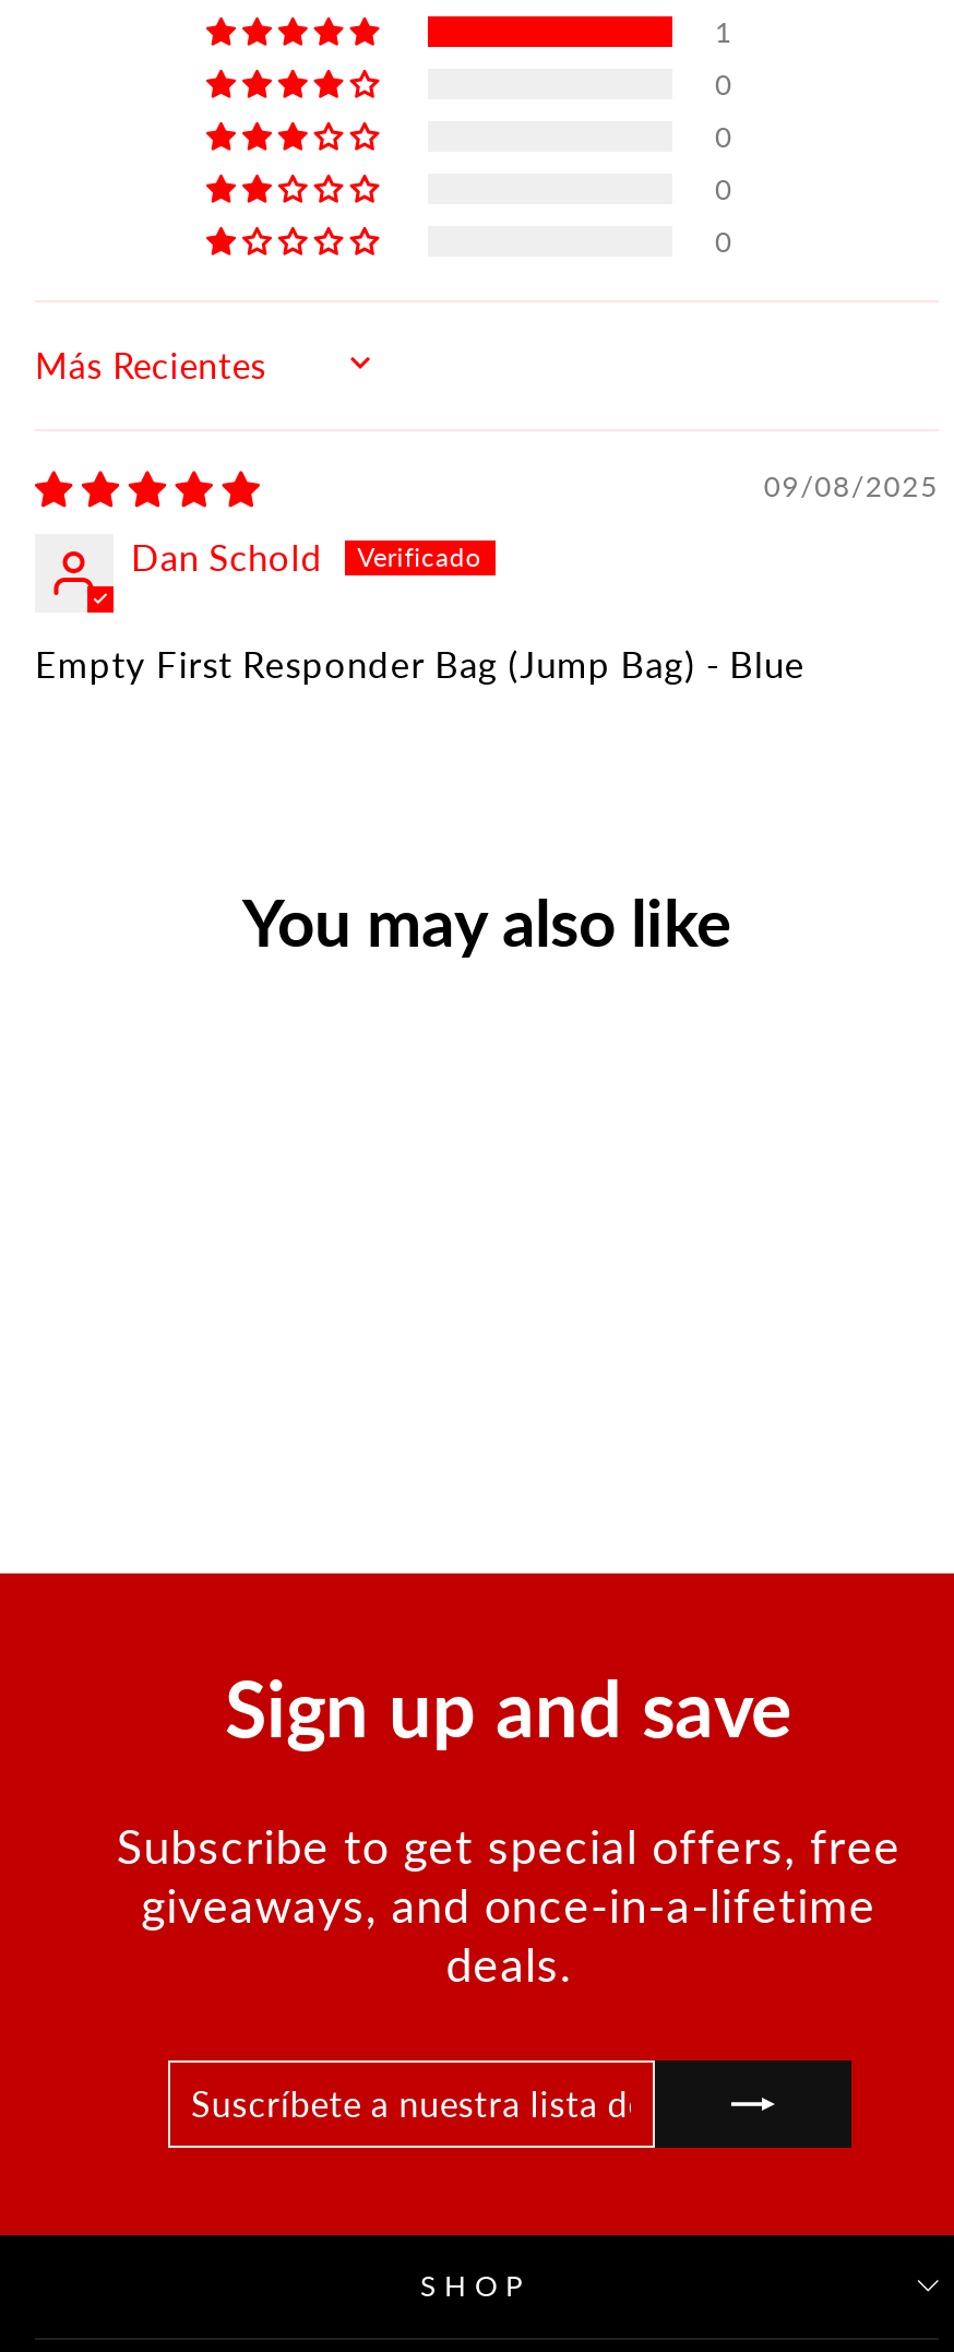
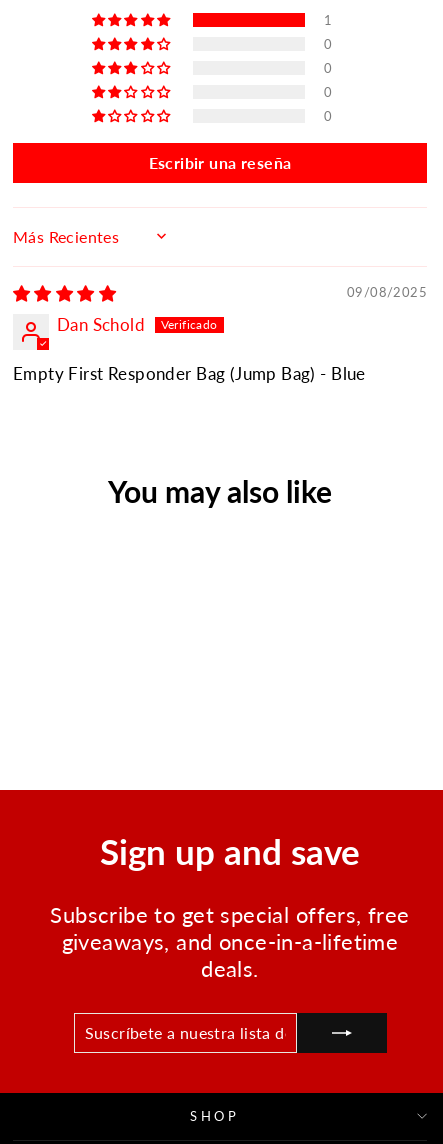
+ Escribir una reseña
